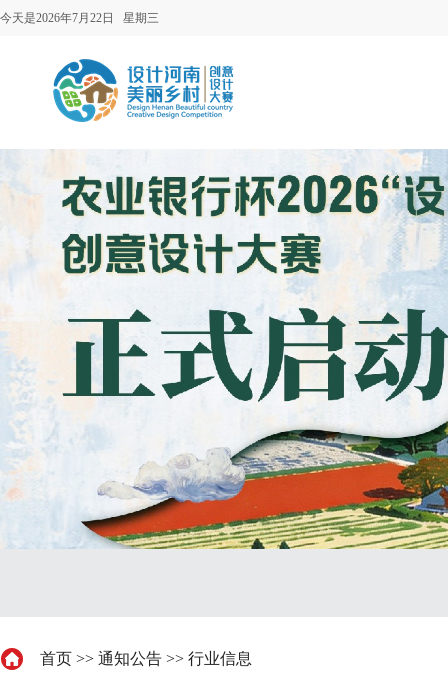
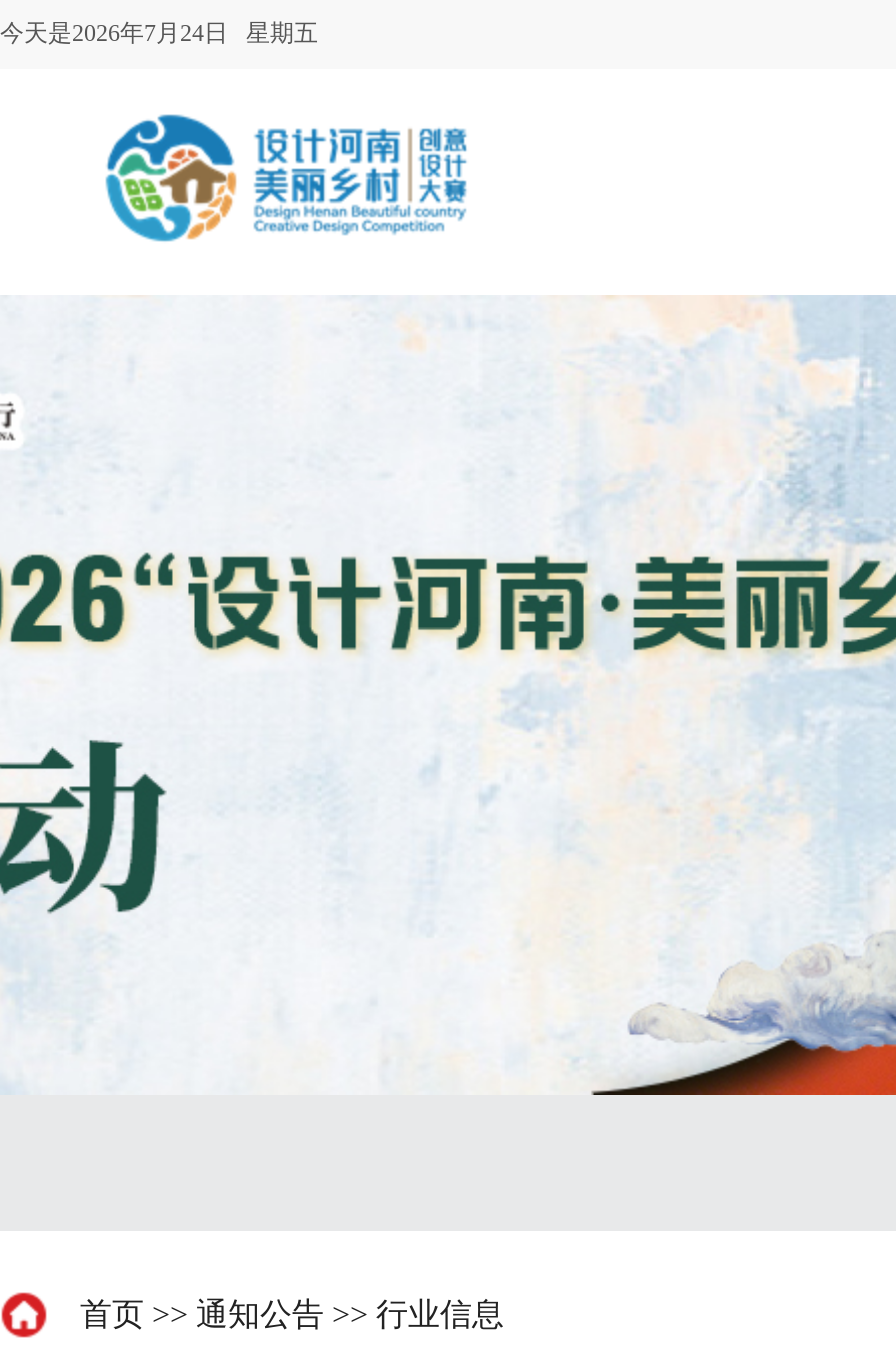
- 今天是2026年7月22日 星期三
+ 今天是2026年7月24日 星期五

- [image]
+ [image]
